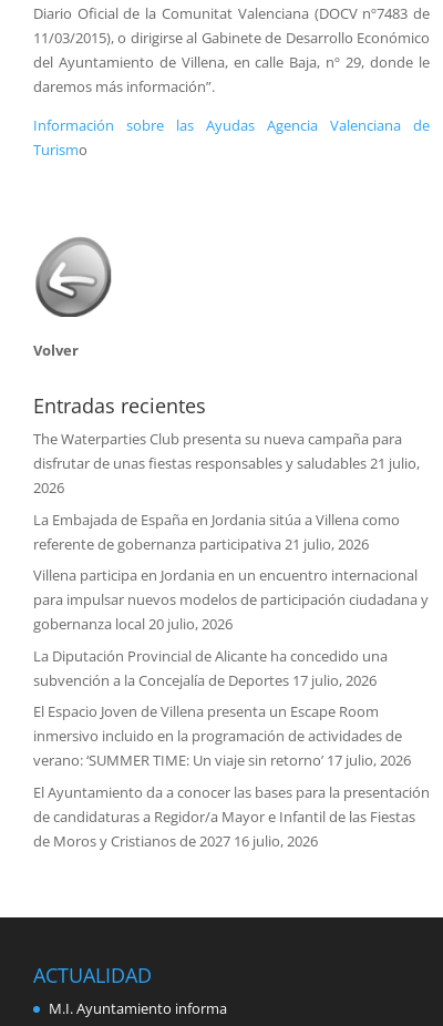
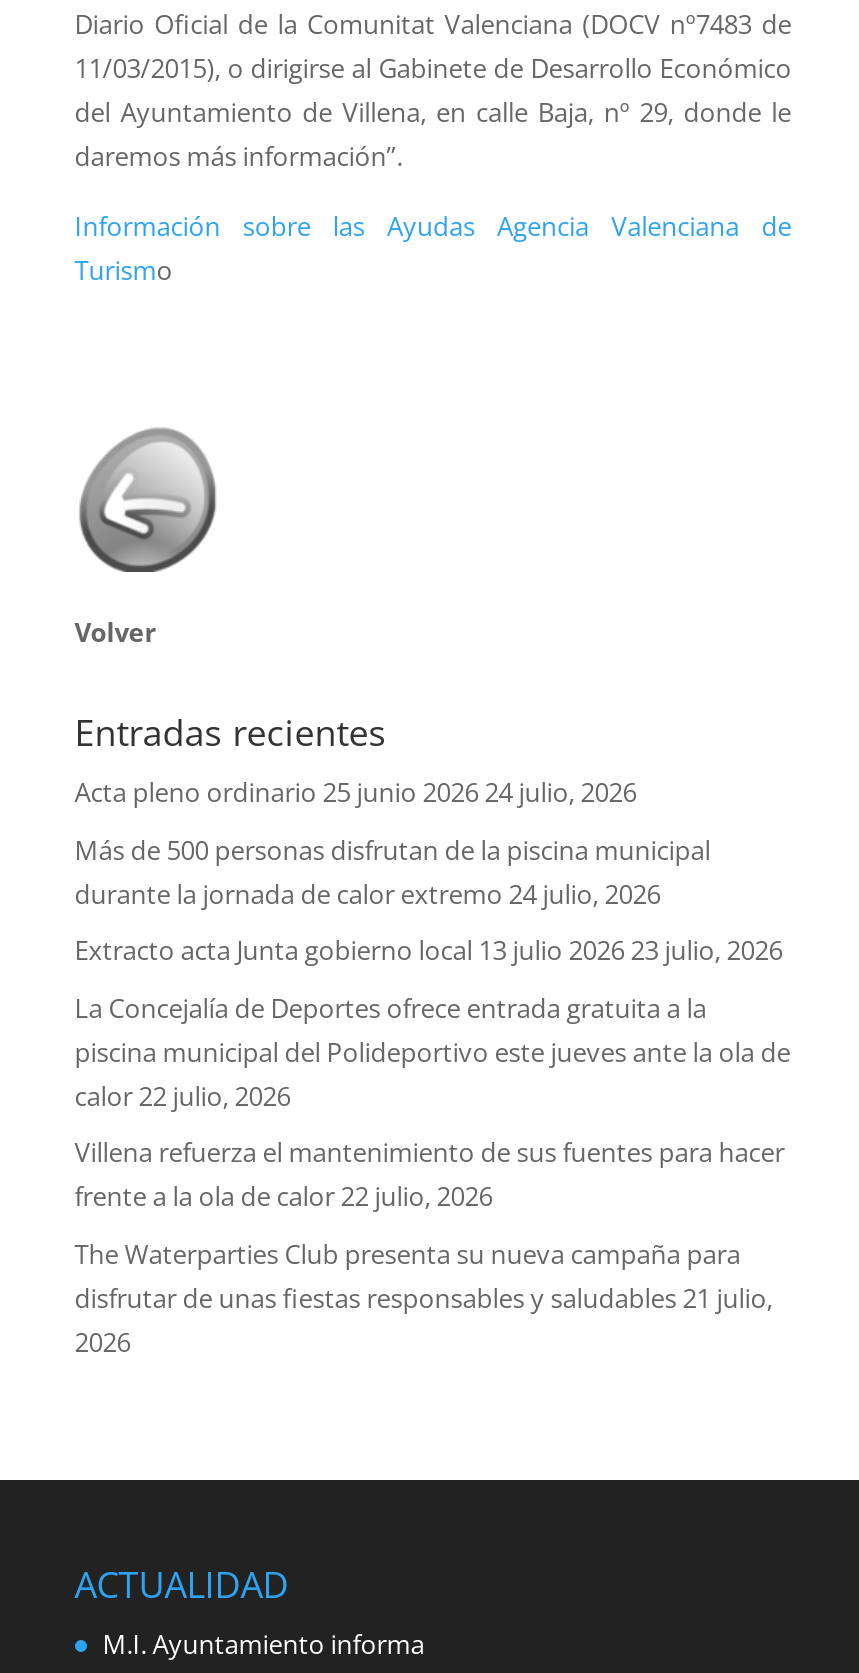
+ Acta pleno ordinario 25 junio 2026 24 julio, 2026
+ Más de 500 personas disfrutan de la piscina municipal
+ durante la jornada de calor extremo 24 julio, 2026
+ Extracto acta Junta gobierno local 13 julio 2026 23 julio, 2026
+ La Concejalía de Deportes ofrece entrada gratuita a la
+ piscina municipal del Polideportivo este jueves ante la ola de
+ calor 22 julio, 2026
+ Villena refuerza el mantenimiento de sus fuentes para hacer
+ frente a la ola de calor 22 julio, 2026

moved down: The Waterparties Club presenta su nueva campaña para | disfrutar de unas fiestas responsables y saludables 21 julio, | 2026

- La Embajada de España en Jordania sitúa a Villena como
- referente de gobernanza participativa 21 julio, 2026
- Villena participa en Jordania en un encuentro internacional
- para impulsar nuevos modelos de participación ciudadana y
- gobernanza local 20 julio, 2026
- La Diputación Provincial de Alicante ha concedido una
- subvención a la Concejalía de Deportes 17 julio, 2026
- El Espacio Joven de Villena presenta un Escape Room
- inmersivo incluido en la programación de actividades de
- verano: ‘SUMMER TIME: Un viaje sin retorno’ 17 julio, 2026
- El Ayuntamiento da a conocer las bases para la presentación
- de candidaturas a Regidor/a Mayor e Infantil de las Fiestas
- de Moros y Cristianos de 2027 16 julio, 2026
